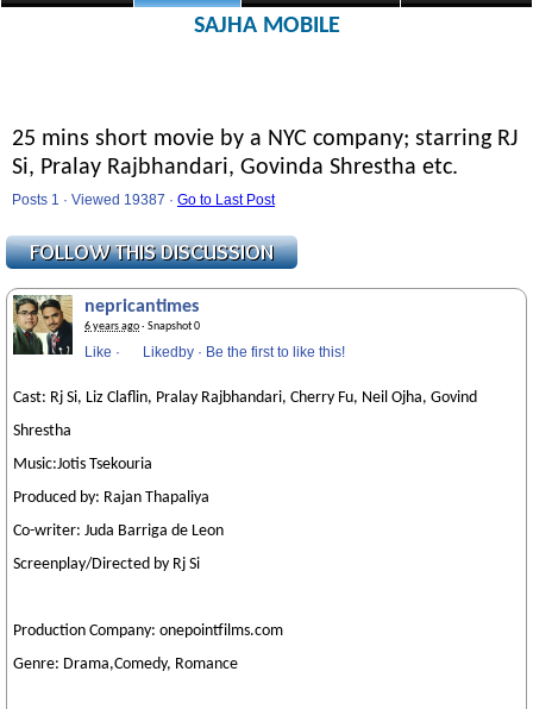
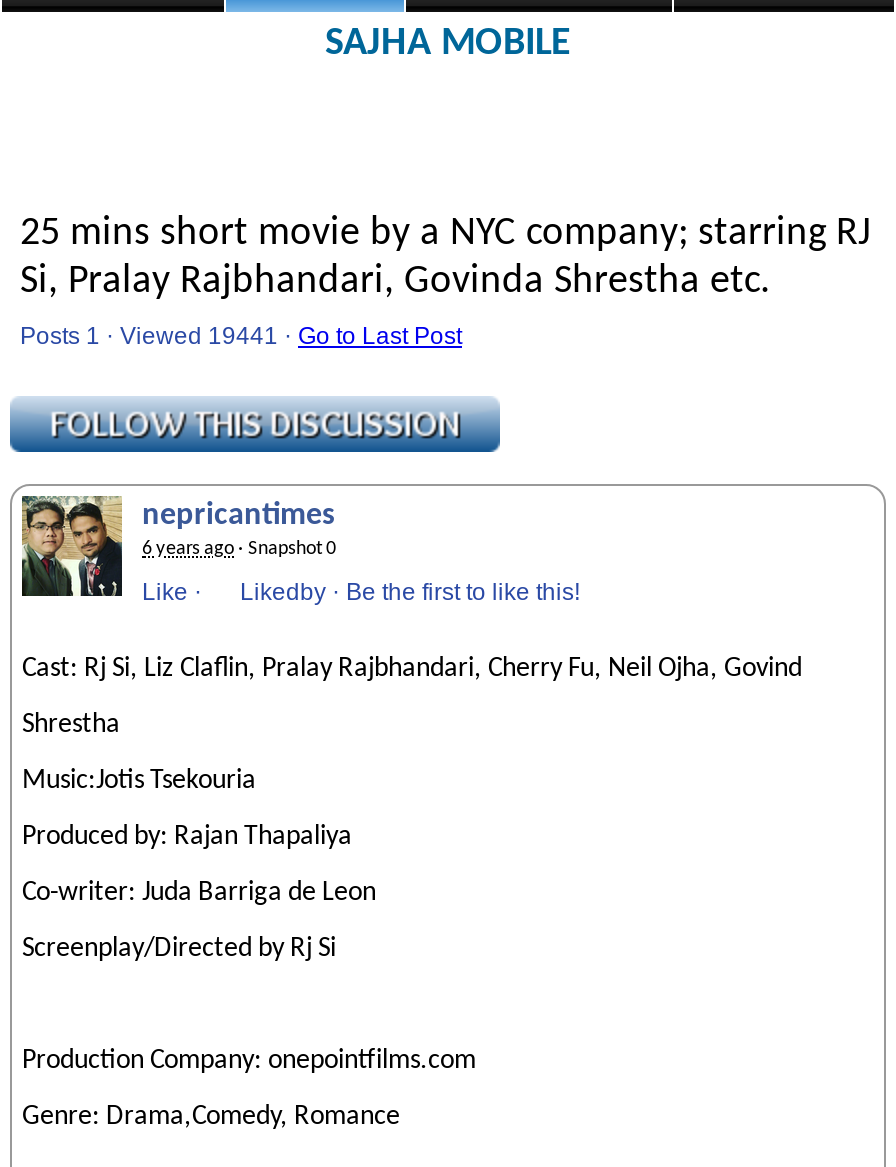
- Posts 1 · Viewed 19387 · Go to Last Post
+ Posts 1 · Viewed 19441 · Go to Last Post
